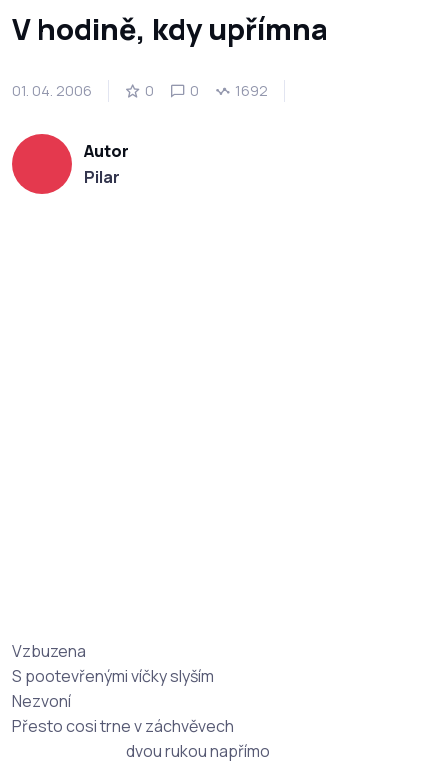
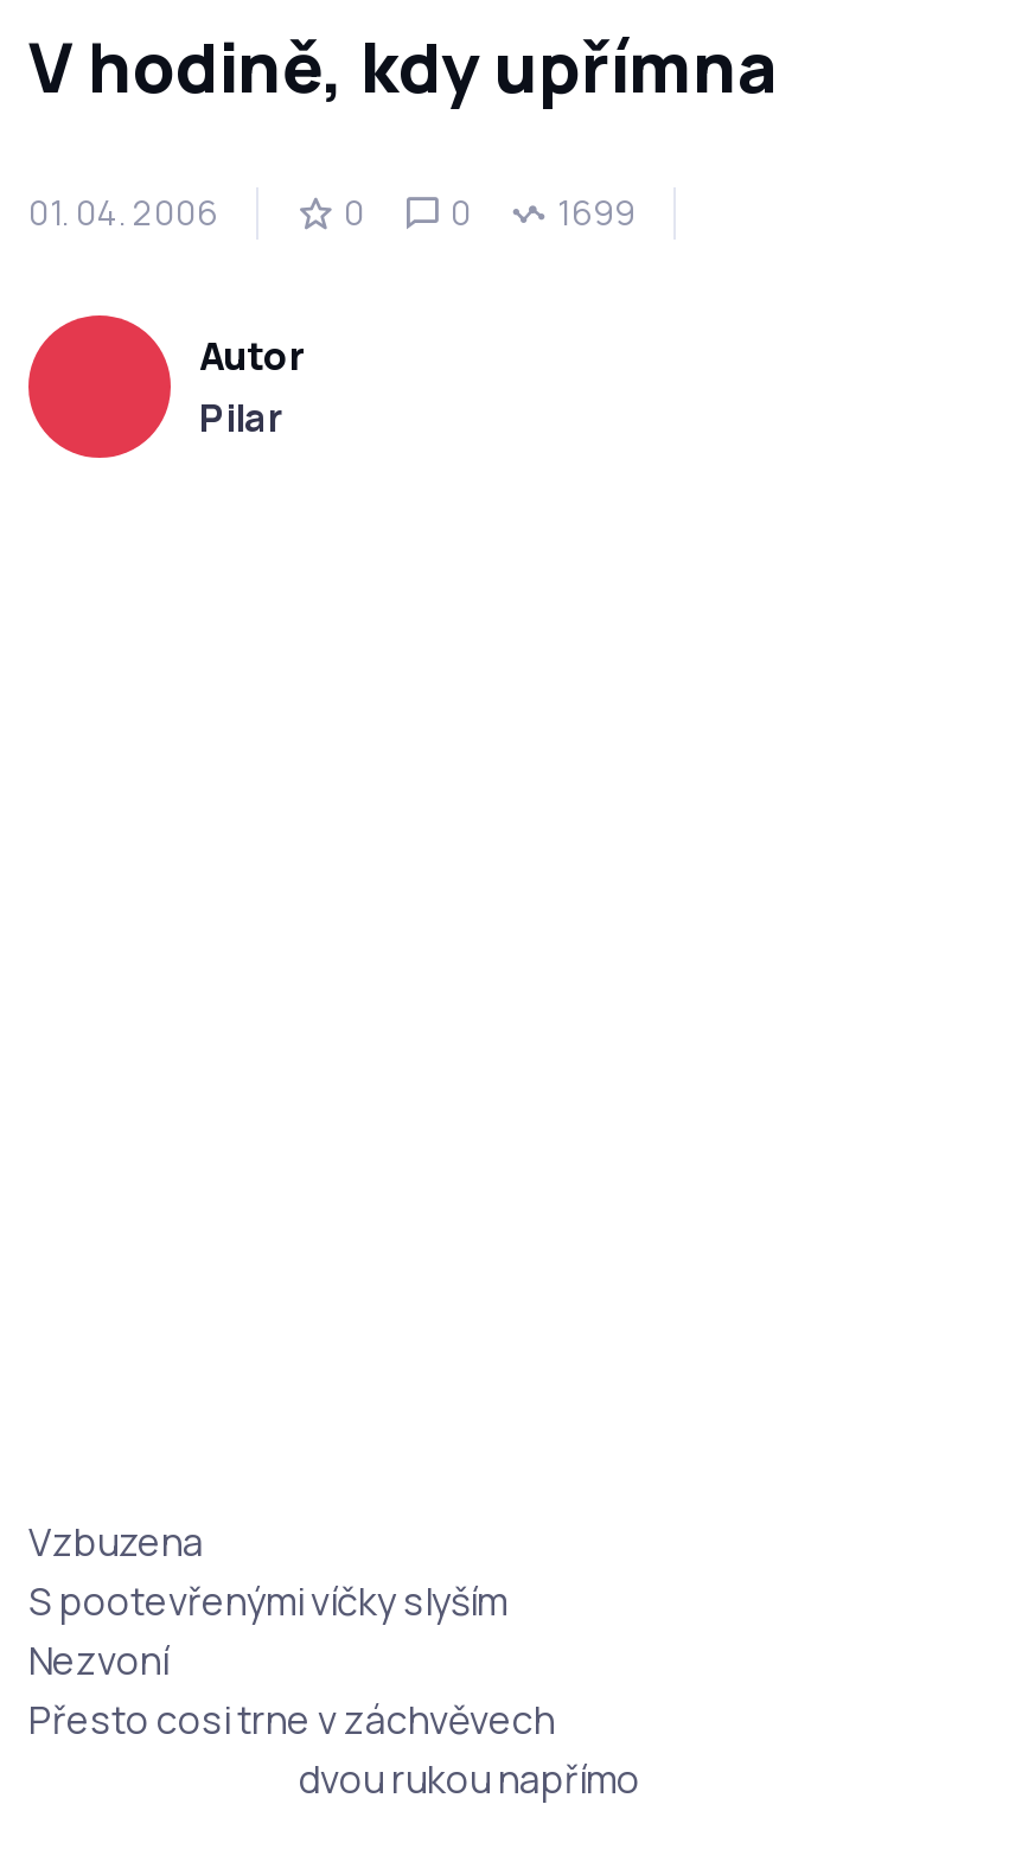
- 0 0 1692
+ 0 0 1699
